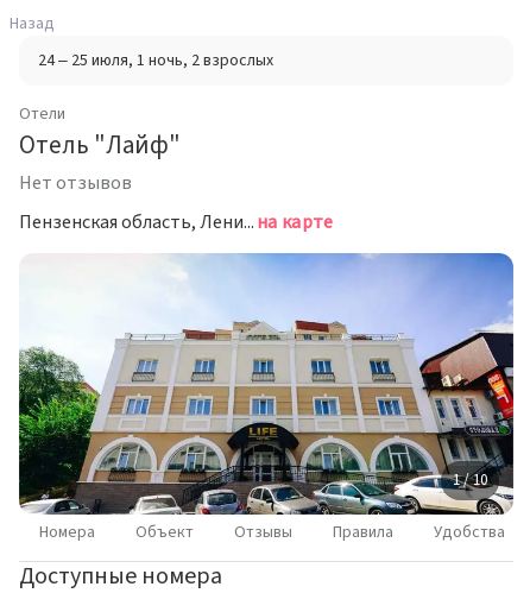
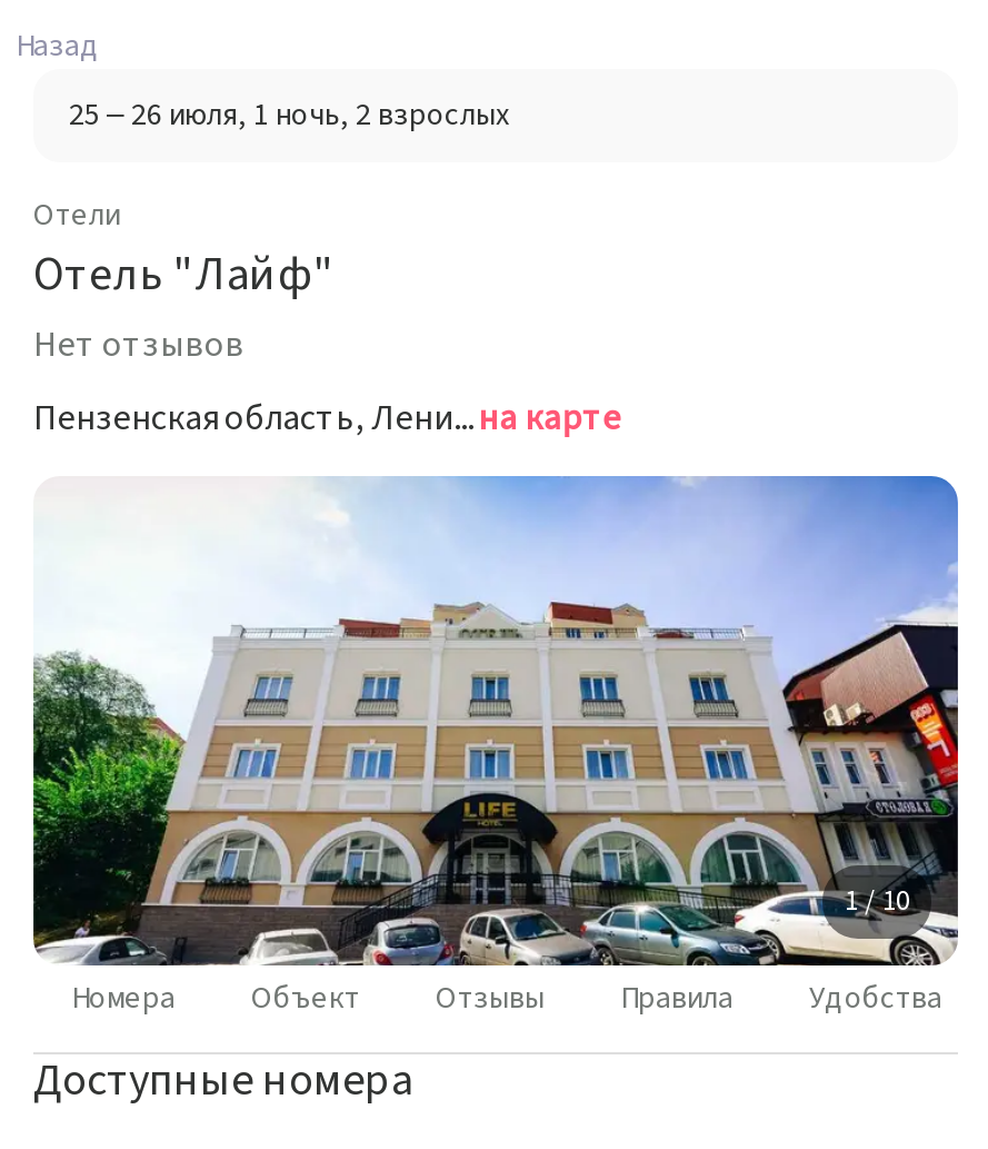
- 24 – 25 июля, 1 ночь, 2 взрослых
+ 25 – 26 июля, 1 ночь, 2 взрослых
